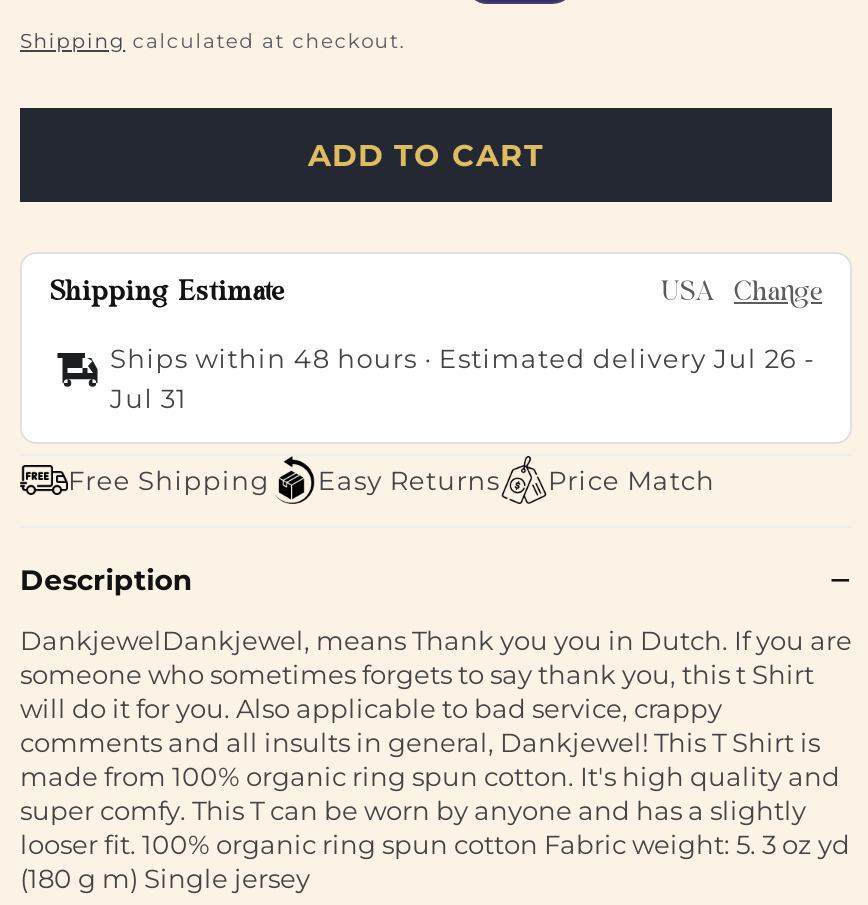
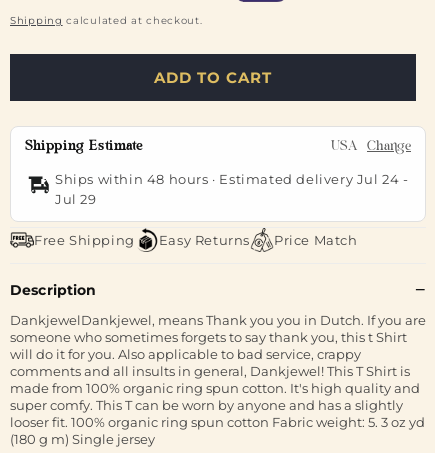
- Ships within 48 hours · Estimated delivery Jul 26 -
+ Ships within 48 hours · Estimated delivery Jul 24 -

- Jul 31
+ Jul 29
